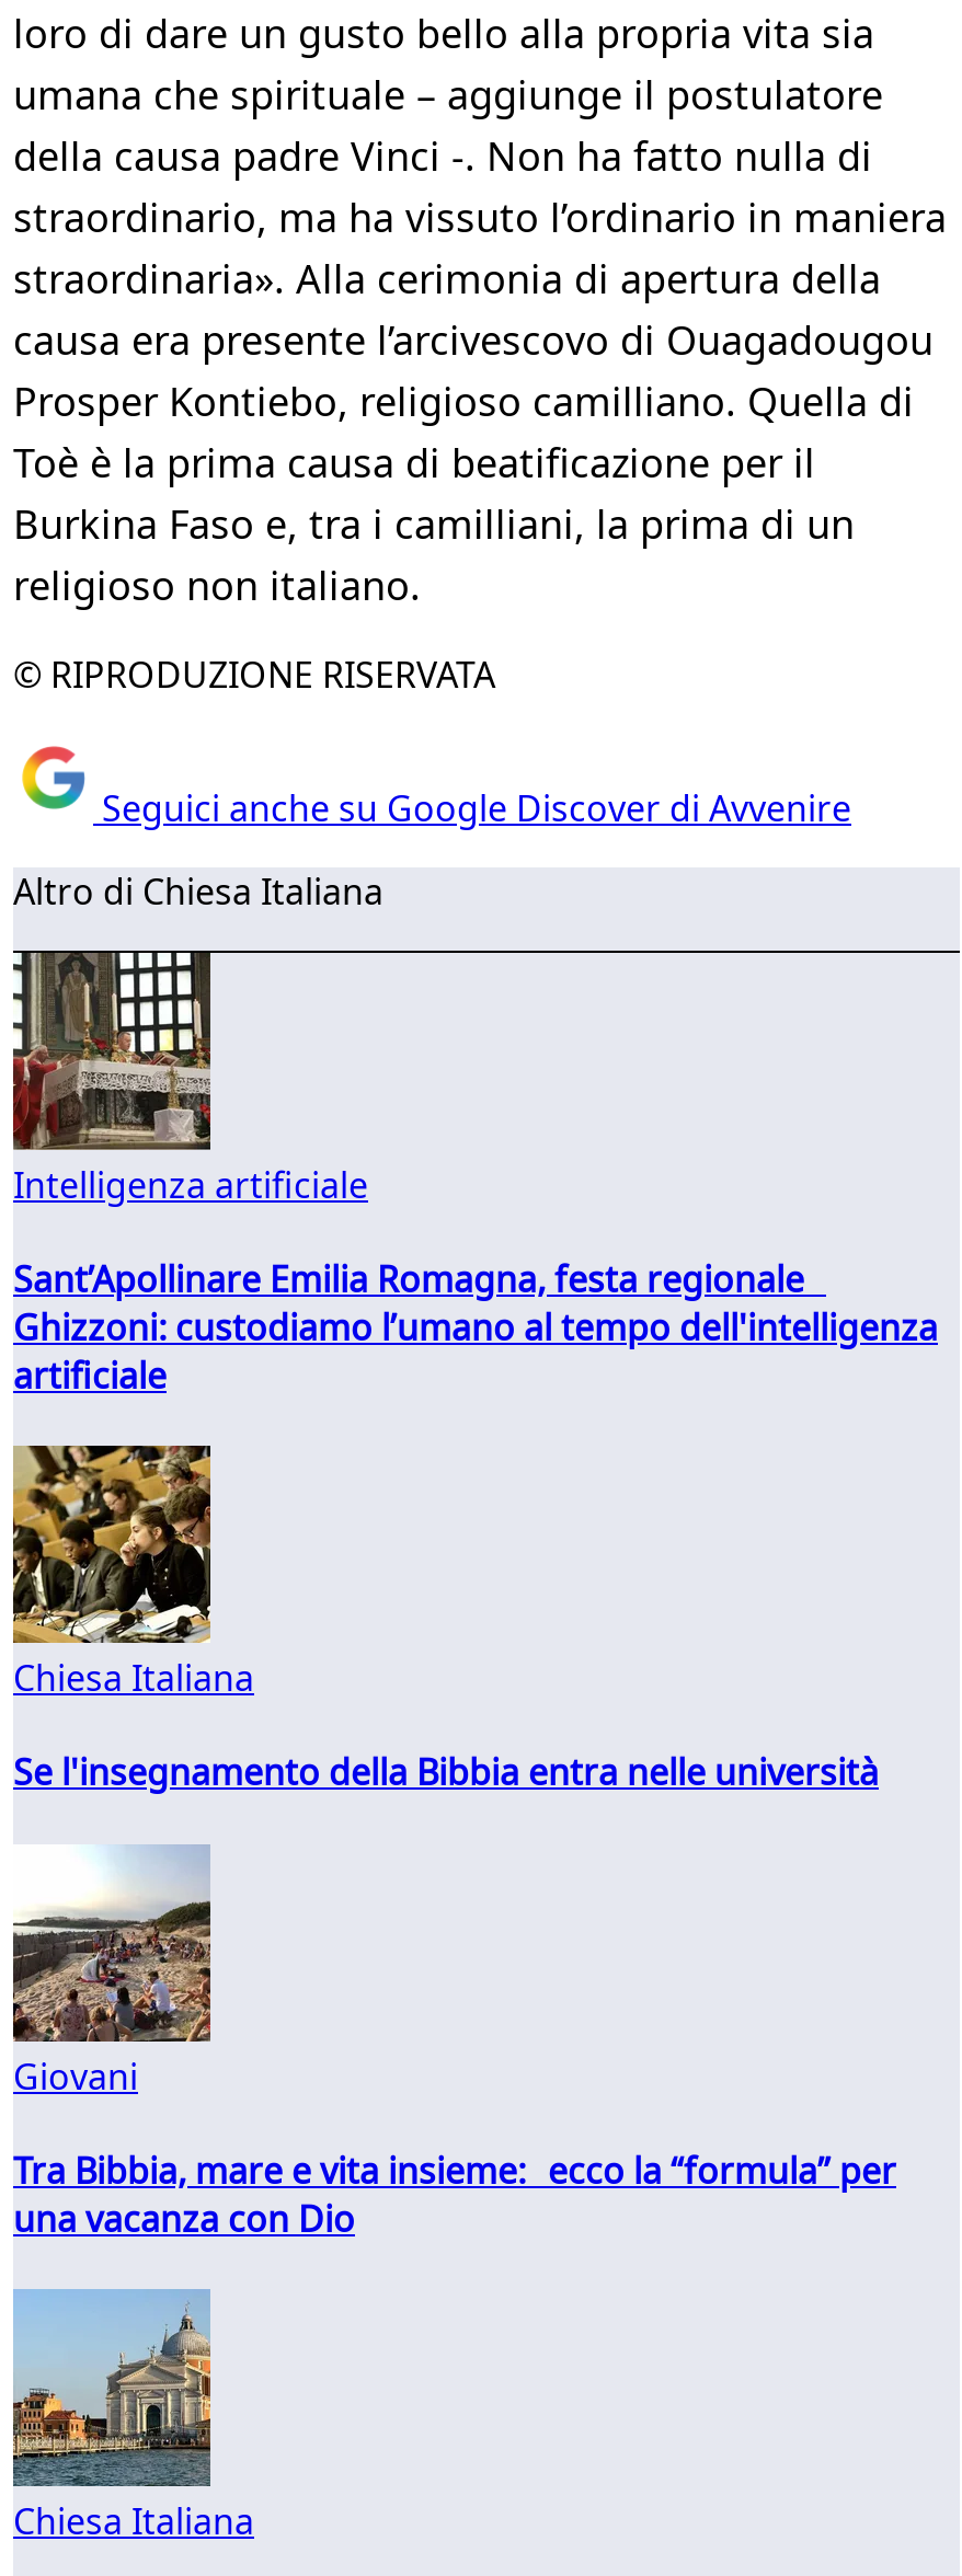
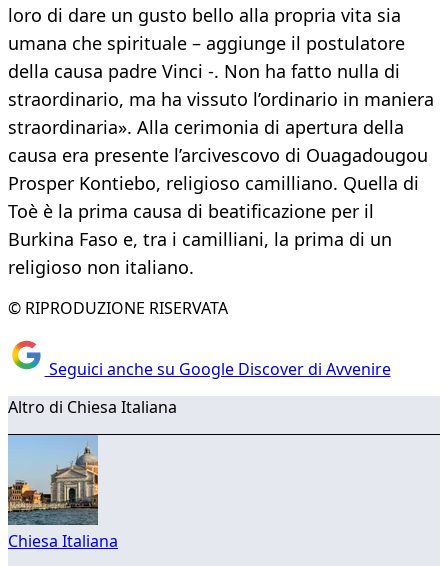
- [image]
- Intelligenza artificiale
- Sant’Apollinare Emilia Romagna, festa regionale
- Ghizzoni: custodiamo l’umano al tempo dell'intelligenza
- artificiale

- [image]
- Chiesa Italiana
- Se l'insegnamento della Bibbia entra nelle università

- [image]
- Giovani
- Tra Bibbia, mare e vita insieme: ecco la “formula” per
- una vacanza con Dio
